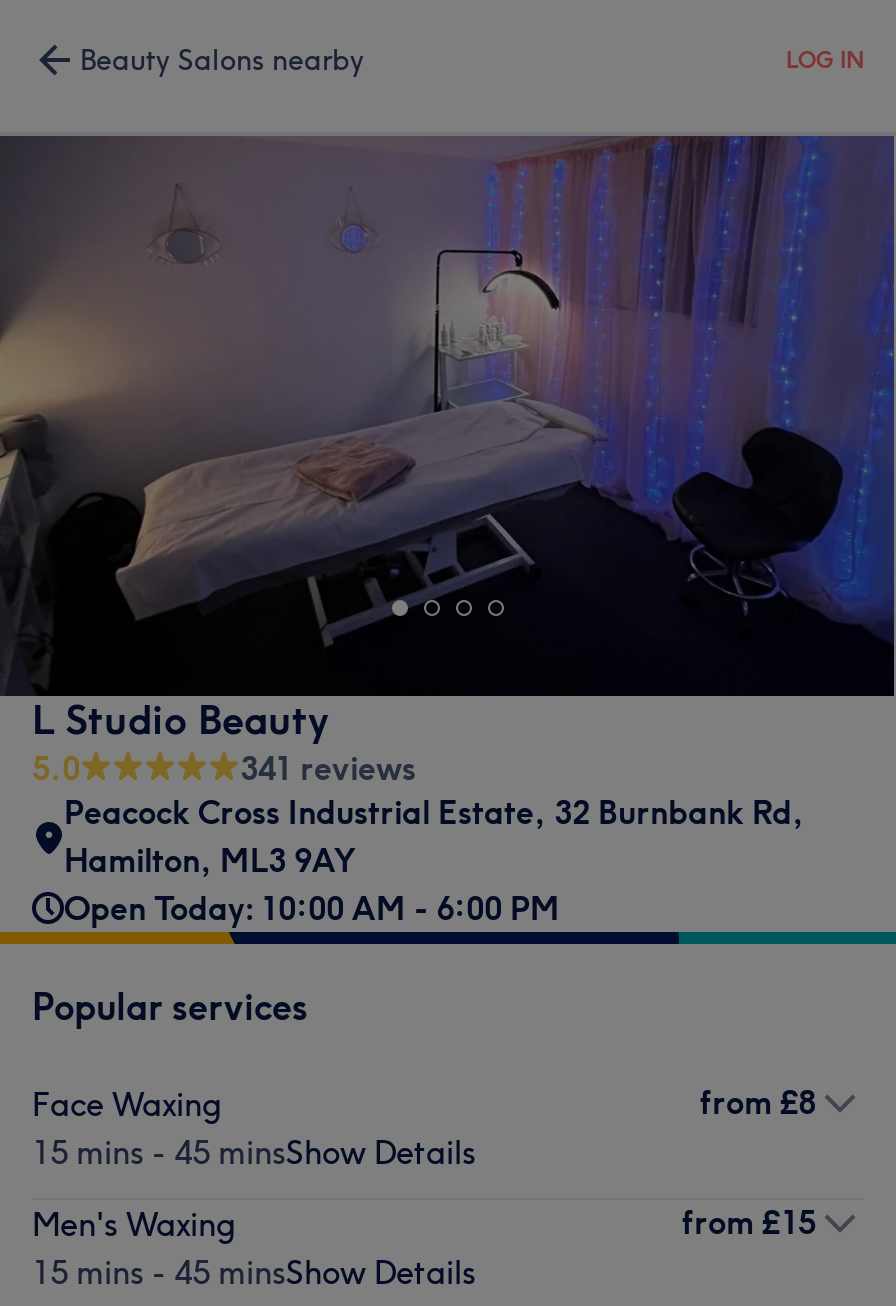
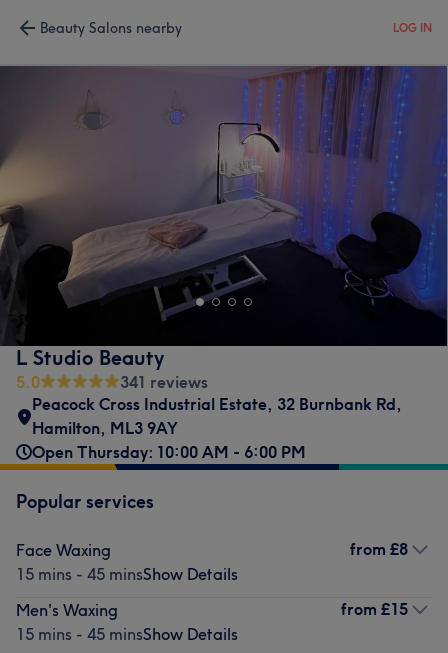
- Open Today: 10:00 AM - 6:00 PM
+ Open Thursday: 10:00 AM - 6:00 PM
